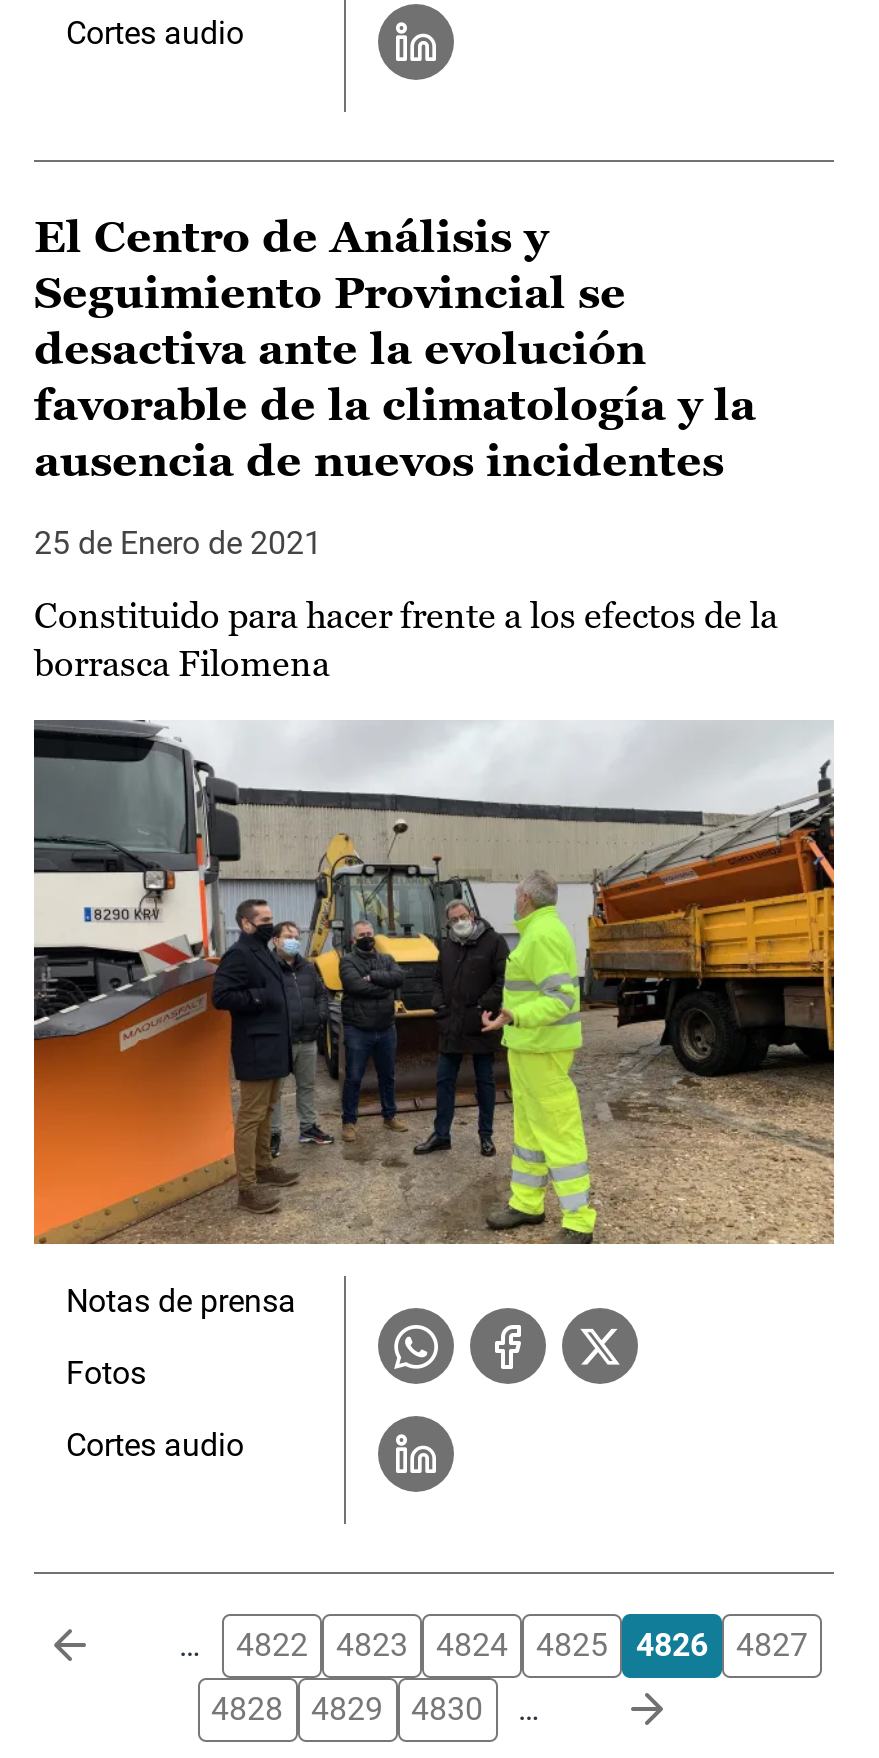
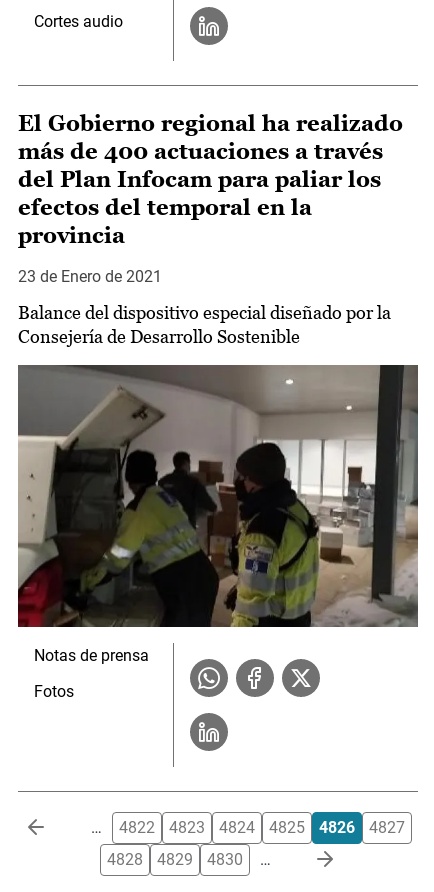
- El Centro de Análisis y
- Seguimiento Provincial se
- desactiva ante la evolución
- favorable de la climatología y la
- ausencia de nuevos incidentes
+ El Gobierno regional ha realizado
+ más de 400 actuaciones a través
+ del Plan Infocam para paliar los
+ efectos del temporal en la
+ provincia

- 25 de Enero de 2021
+ 23 de Enero de 2021

- Constituido para hacer frente a los efectos de la
- borrasca Filomena
+ Balance del dispositivo especial diseñado por la
+ Consejería de Desarrollo Sostenible

- [image]
+ [image]

- Cortes audio
